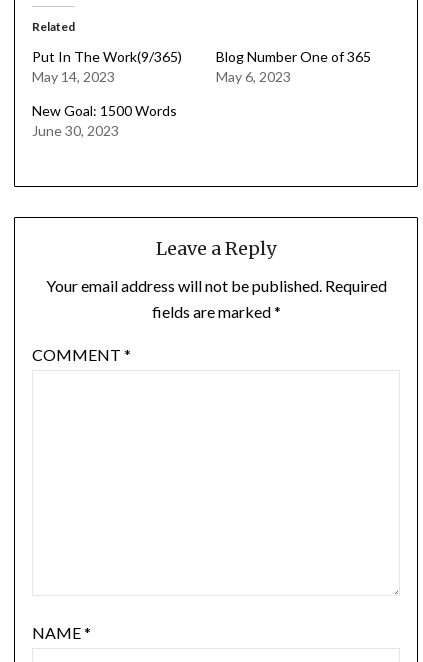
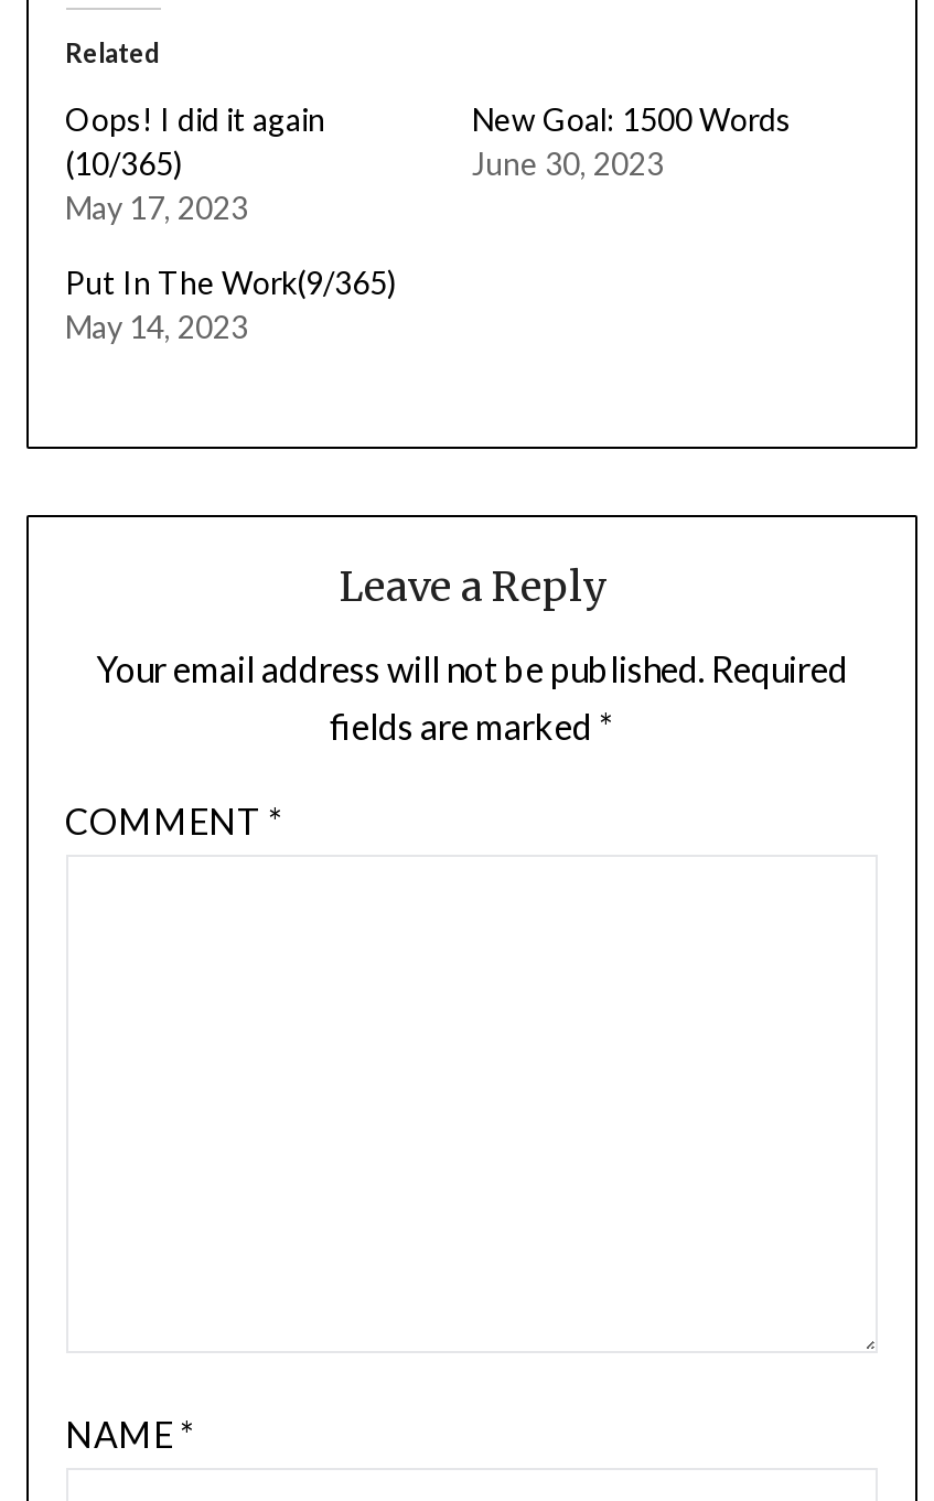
+ Oops! I did it again
+ (10/365)
+ May 17, 2023

moved down: Put In The Work(9/365) | May 14, 2023

- Blog Number One of 365
- May 6, 2023

moved up: New Goal: 1500 Words | June 30, 2023
